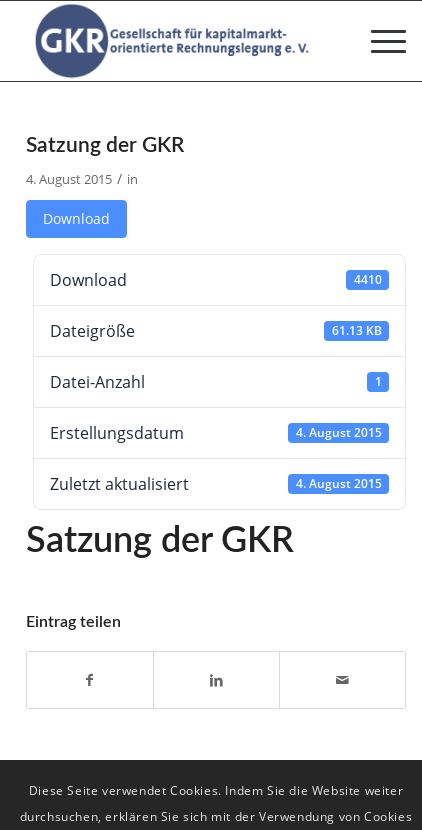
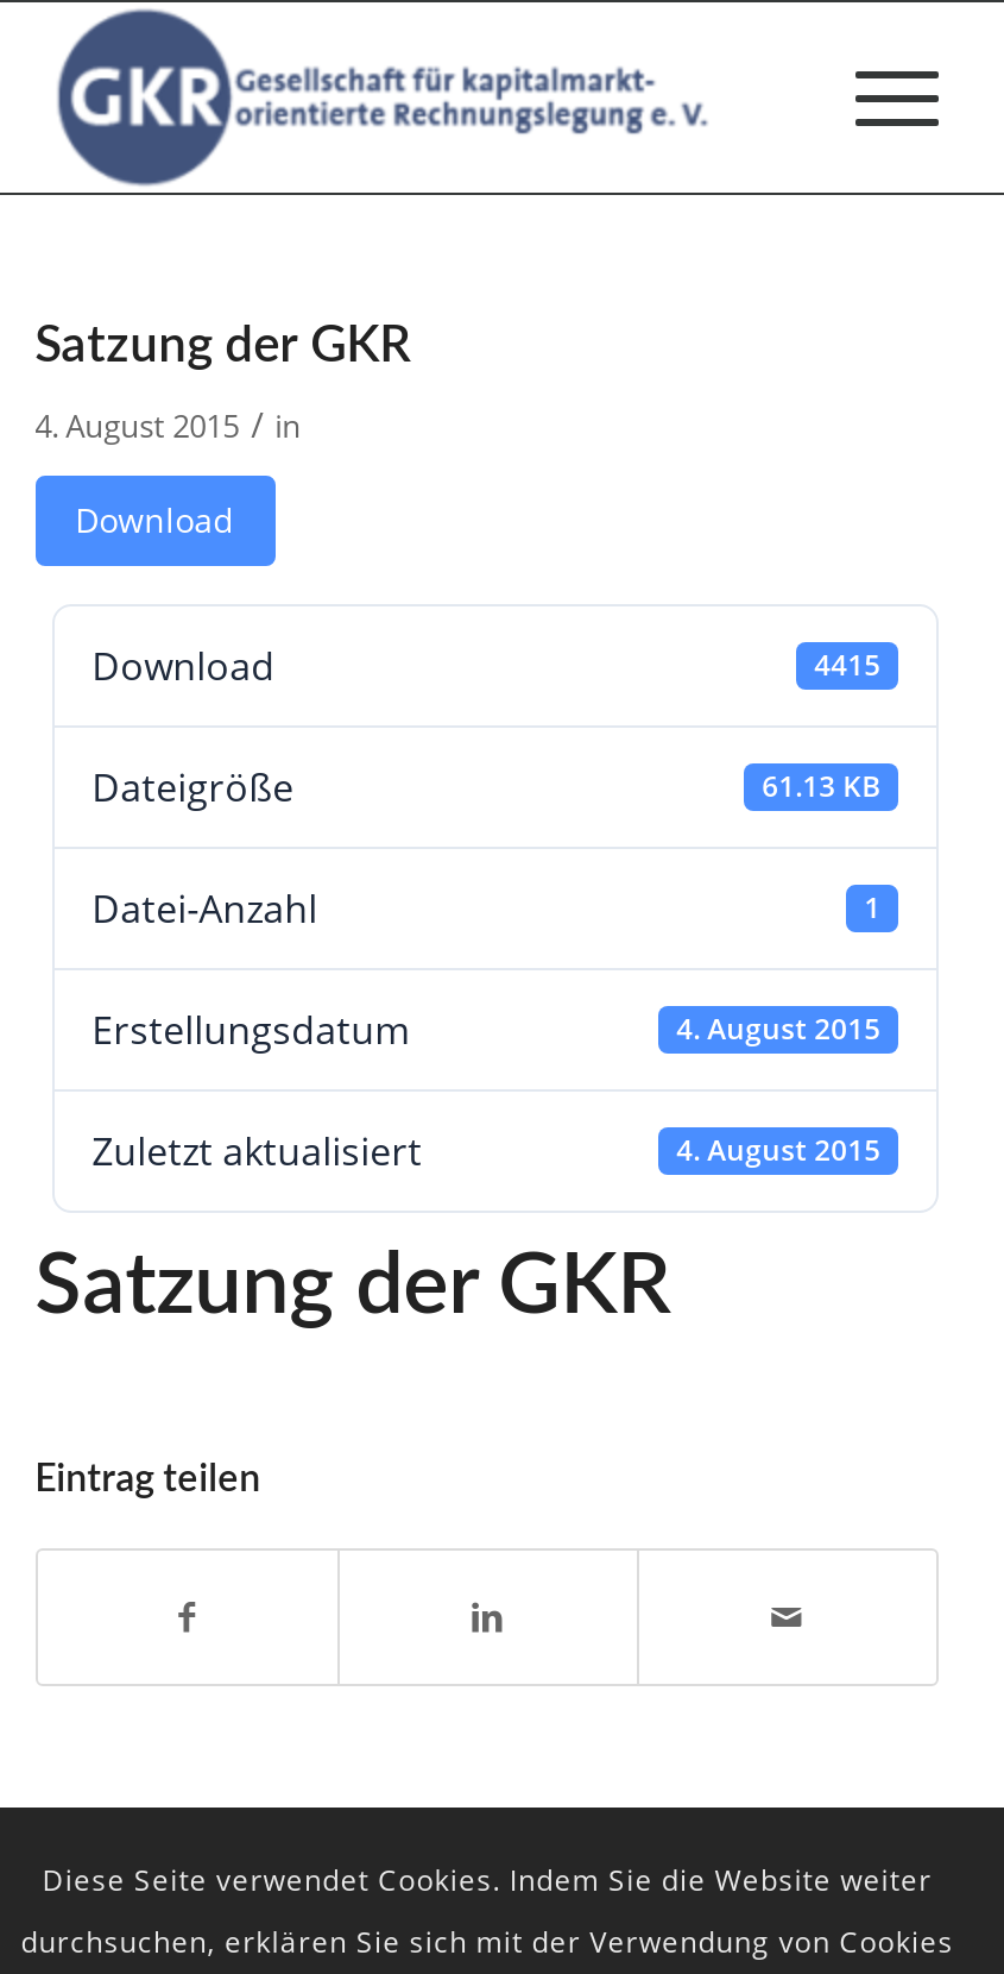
- 4410
+ 4415
